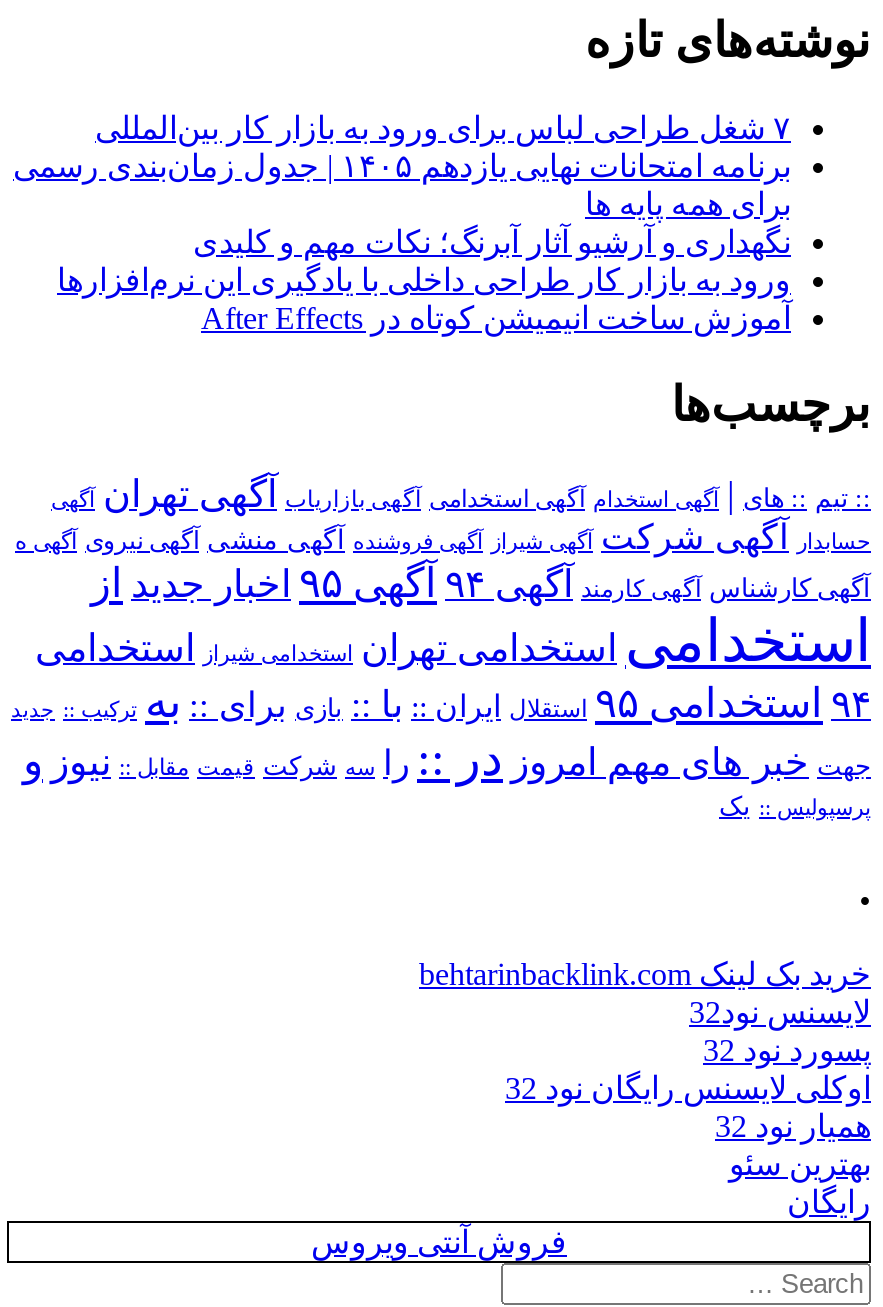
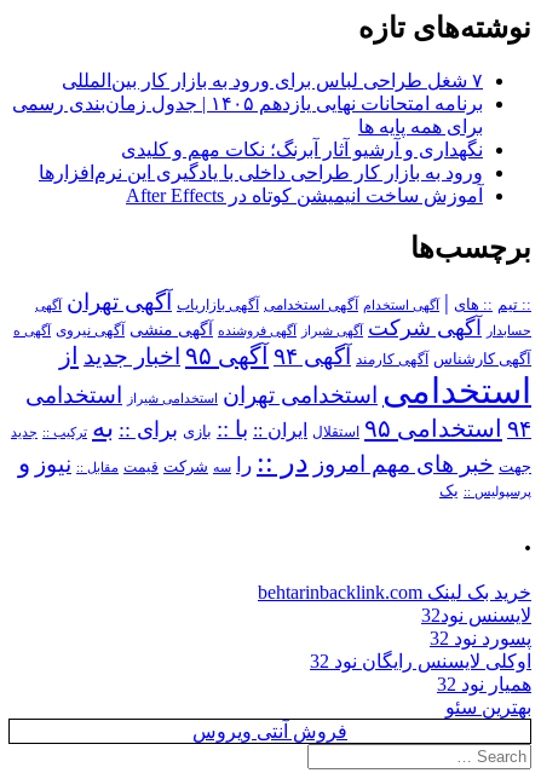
- رایگان
